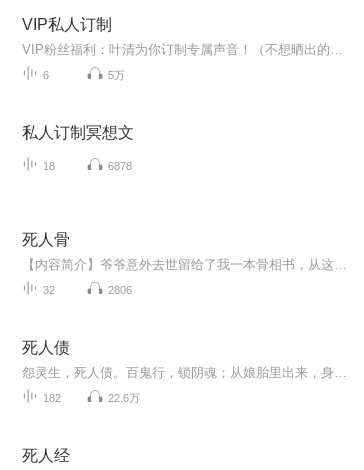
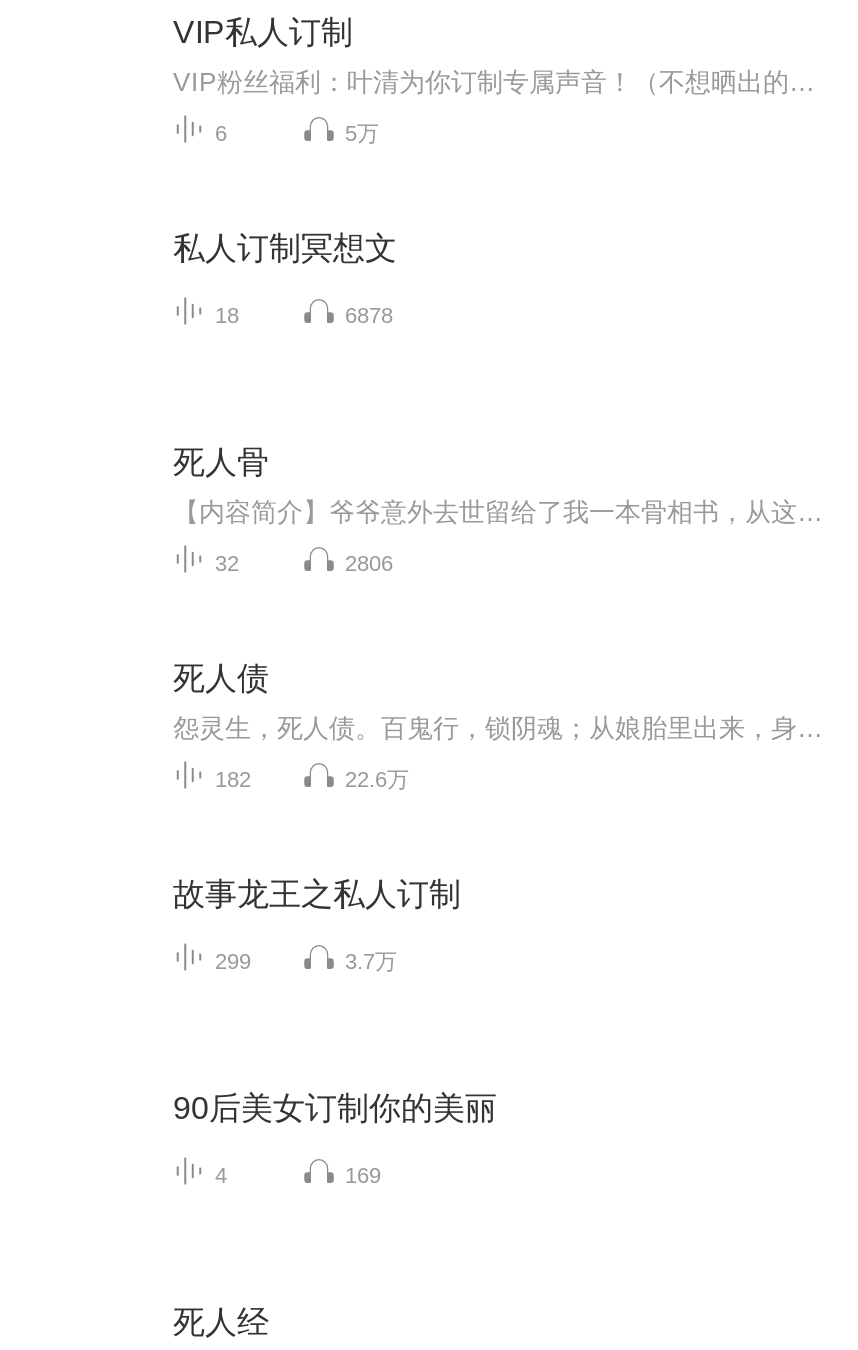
+ 故事龙王之私人订制
+ 299
+ 3.7万

+ 90后美女订制你的美丽
+ 4
+ 169
